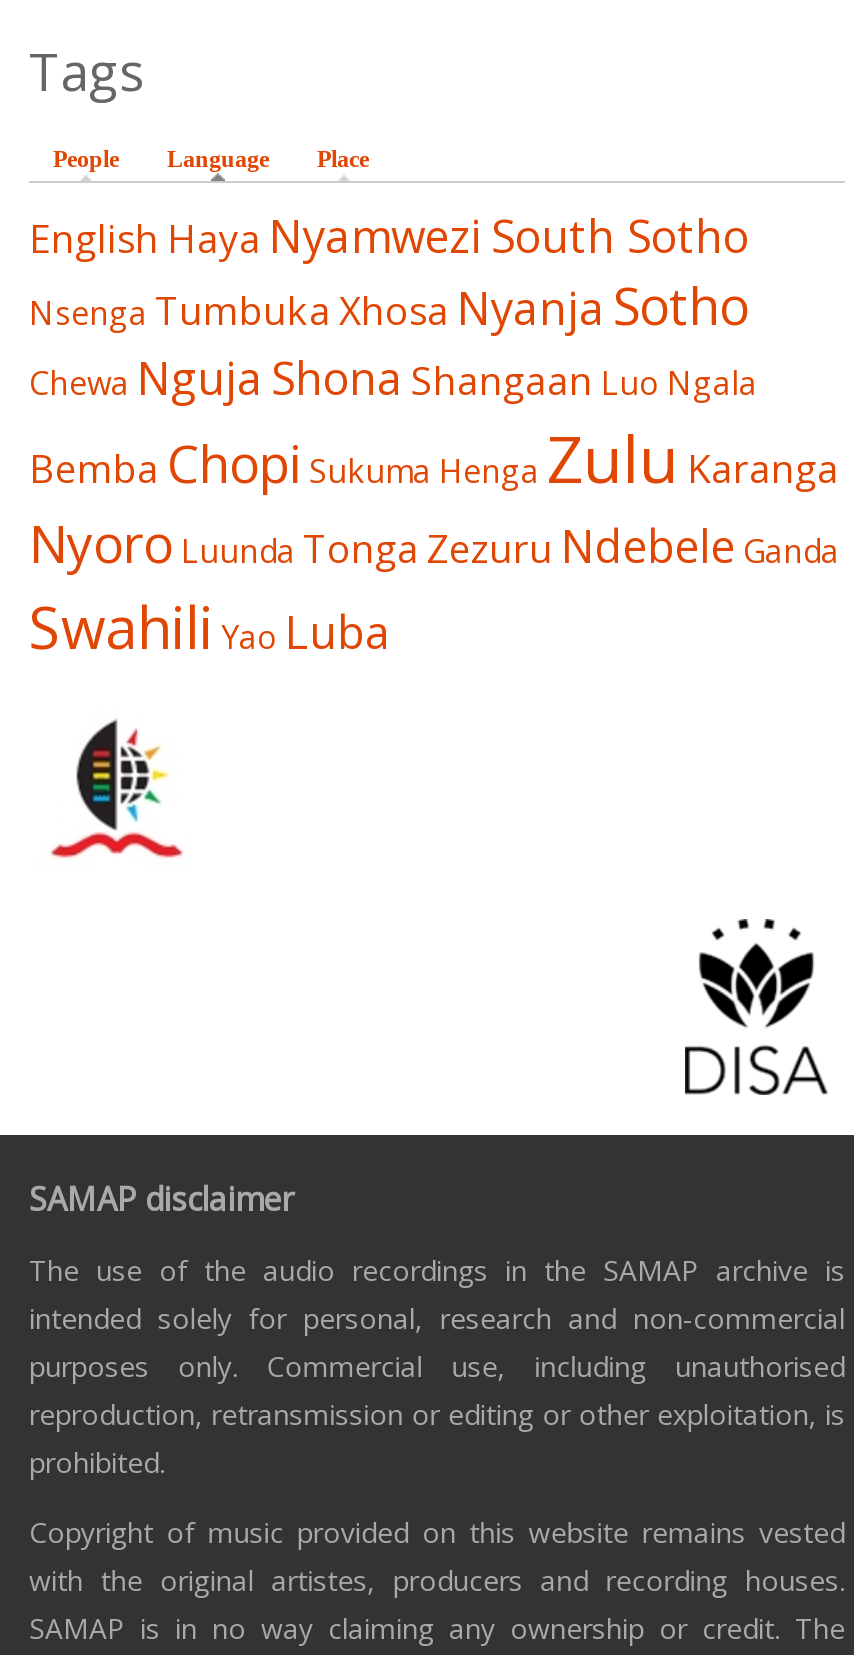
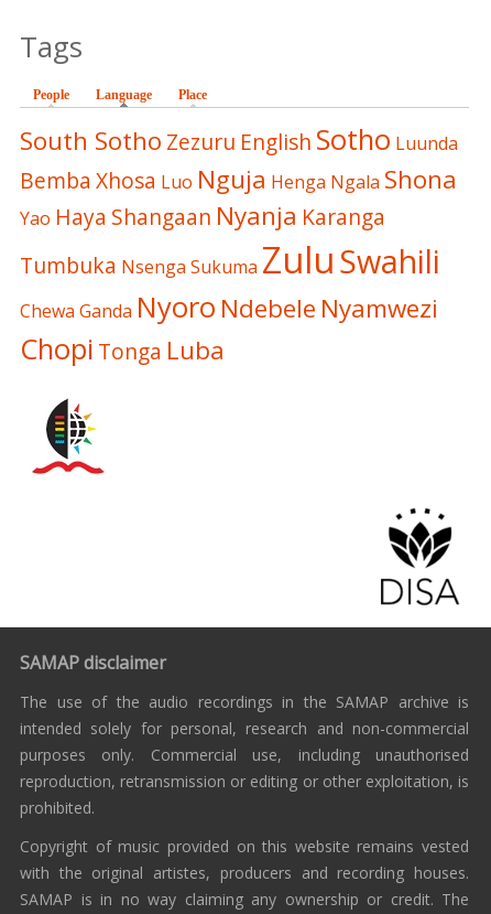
- English Haya Nyamwezi South Sotho
- Nsenga Tumbuka Xhosa Nyanja Sotho
- Chewa Nguja Shona Shangaan Luo Ngala
- Bemba Chopi Sukuma Henga Zulu Karanga
- Nyoro Luunda Tonga Zezuru Ndebele Ganda
- Swahili Yao Luba
+ South Sotho Zezuru English Sotho Luunda
+ Bemba Xhosa Luo Nguja Henga Ngala Shona
+ Yao Haya Shangaan Nyanja Karanga
+ Tumbuka Nsenga Sukuma Zulu Swahili
+ Chewa Ganda Nyoro Ndebele Nyamwezi
+ Chopi Tonga Luba
